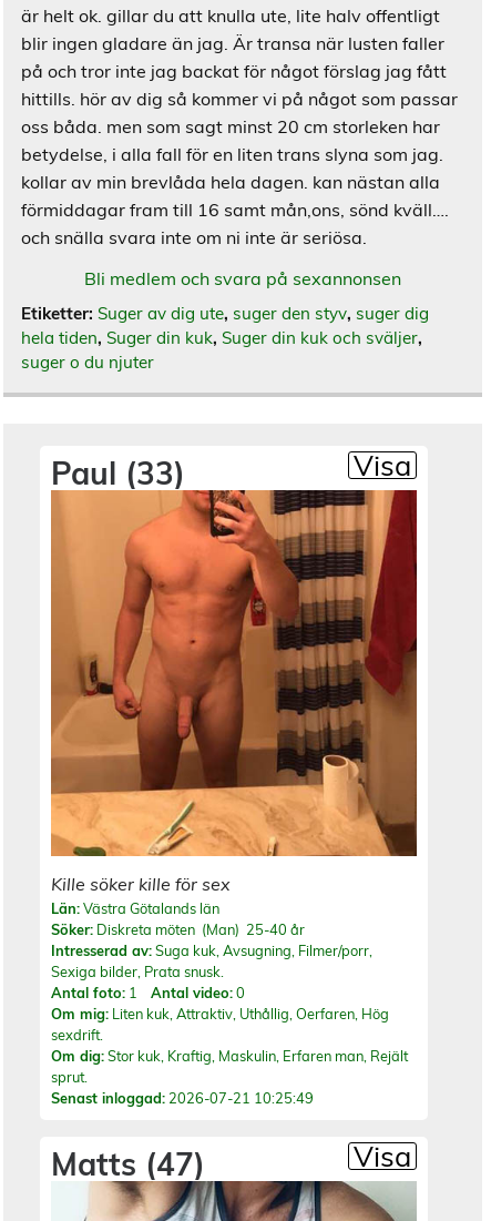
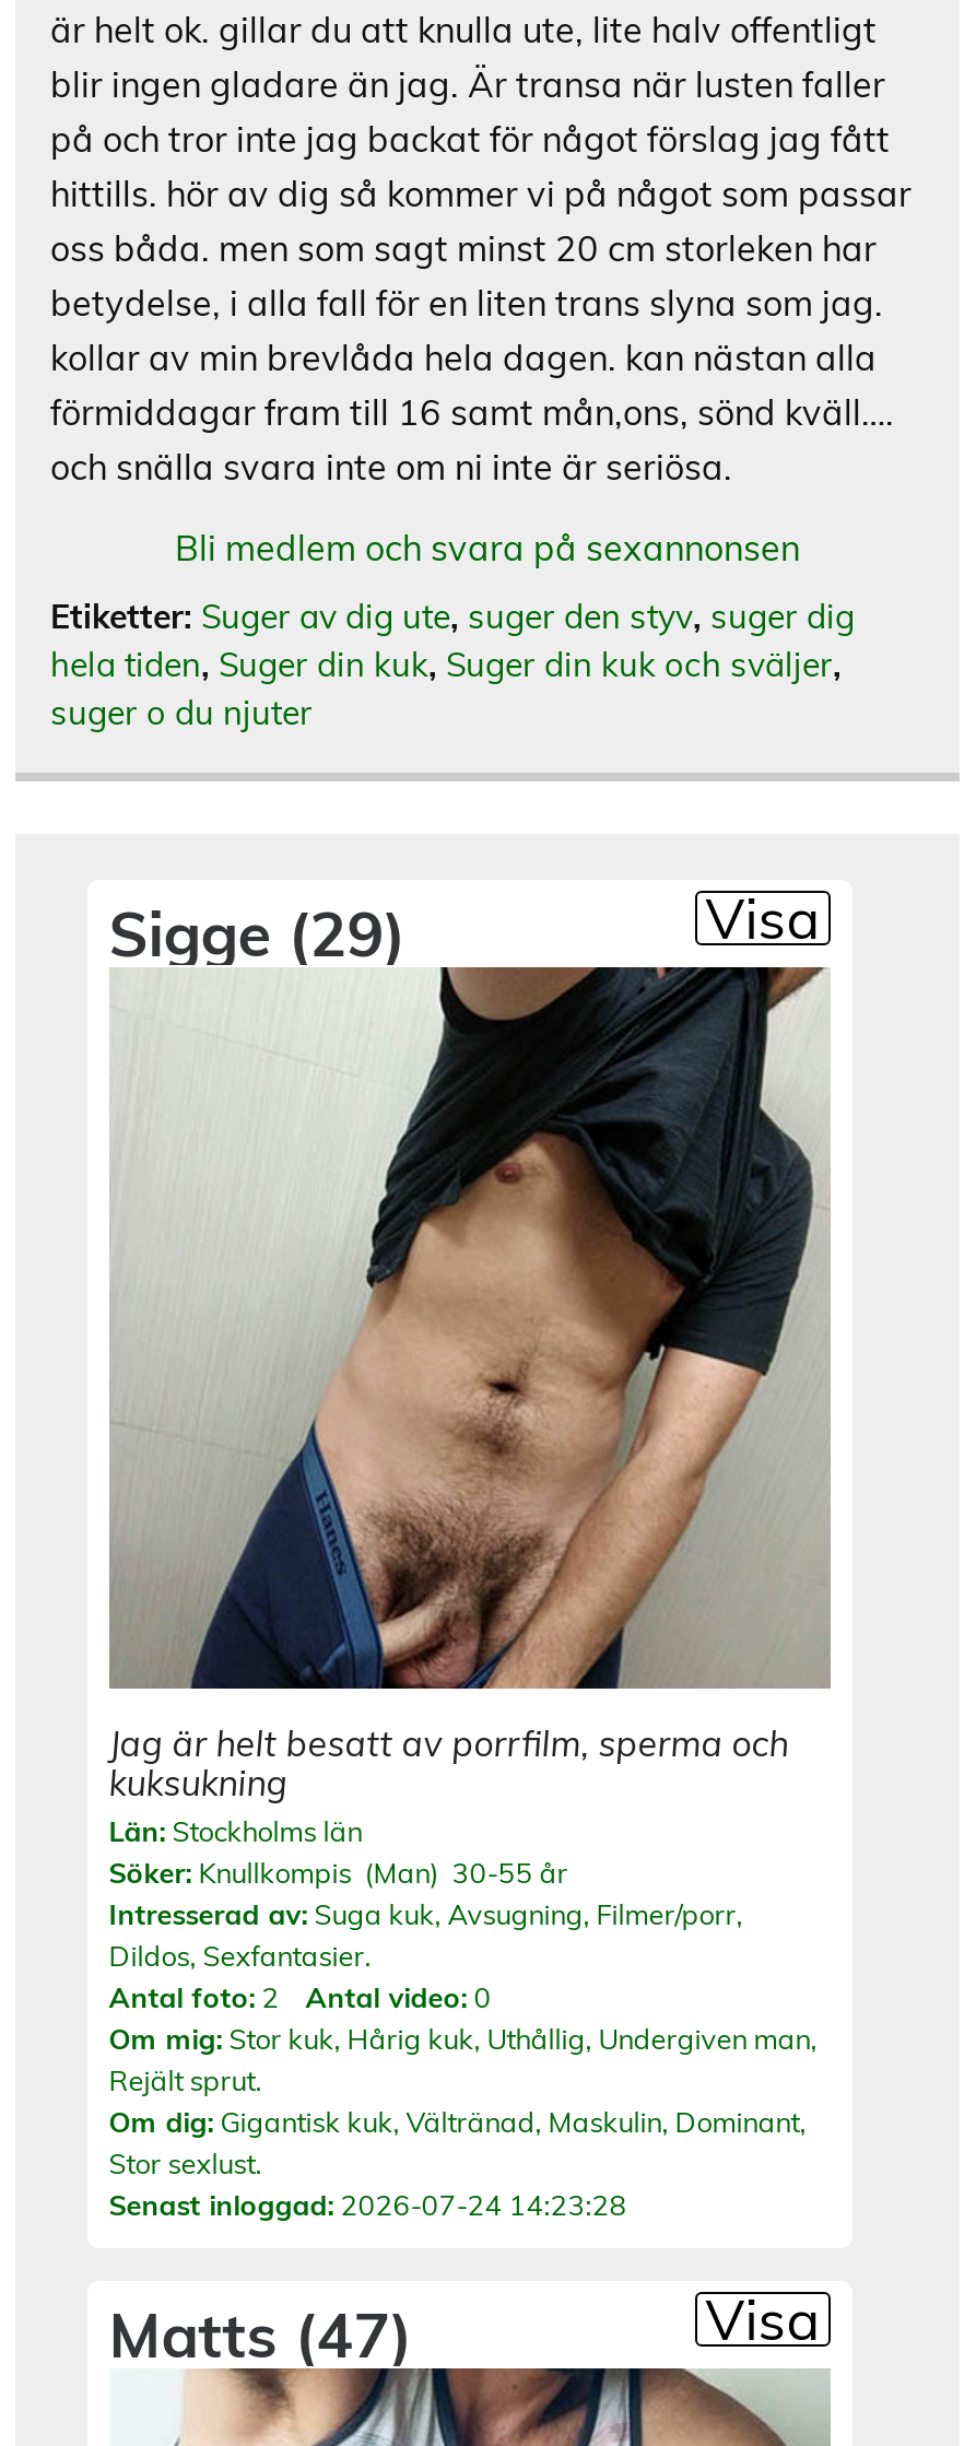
- [image]
- Paul (33)
+ [image]
+ Sigge (29)

- Kille söker kille för sex
- Län: Västra Götalands län
- Söker: Diskreta möten (Man) 25-40 år
+ Jag är helt besatt av porrfilm, sperma och
+ kuksukning
+ Län: Stockholms län
+ Söker: Knullkompis (Man) 30-55 år

- Sexiga bilder, Prata snusk.
- Antal foto: 1
+ Dildos, Sexfantasier.
+ Antal foto: 2

- Om mig: Liten kuk, Attraktiv, Uthållig, Oerfaren, Hög
- sexdrift.
- Om dig: Stor kuk, Kraftig, Maskulin, Erfaren man, Rejält
- sprut.
- Senast inloggad: 2026-07-21 10:25:49
+ Om mig: Stor kuk, Hårig kuk, Uthållig, Undergiven man,
+ Rejält sprut.
+ Om dig: Gigantisk kuk, Vältränad, Maskulin, Dominant,
+ Stor sexlust.
+ Senast inloggad: 2026-07-24 14:23:28
